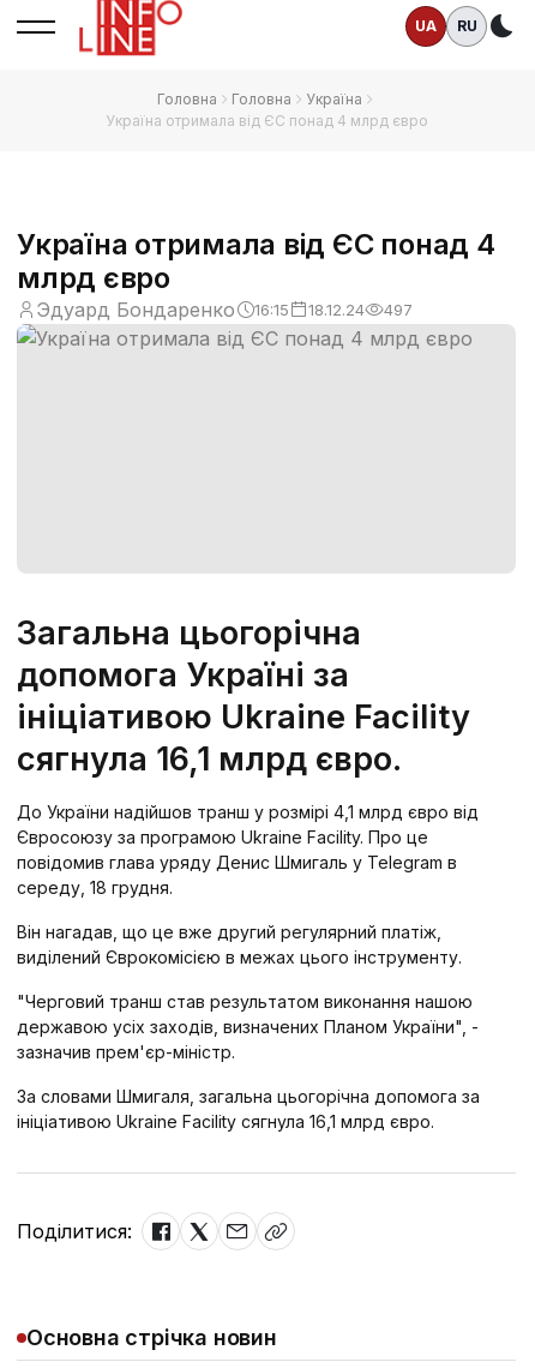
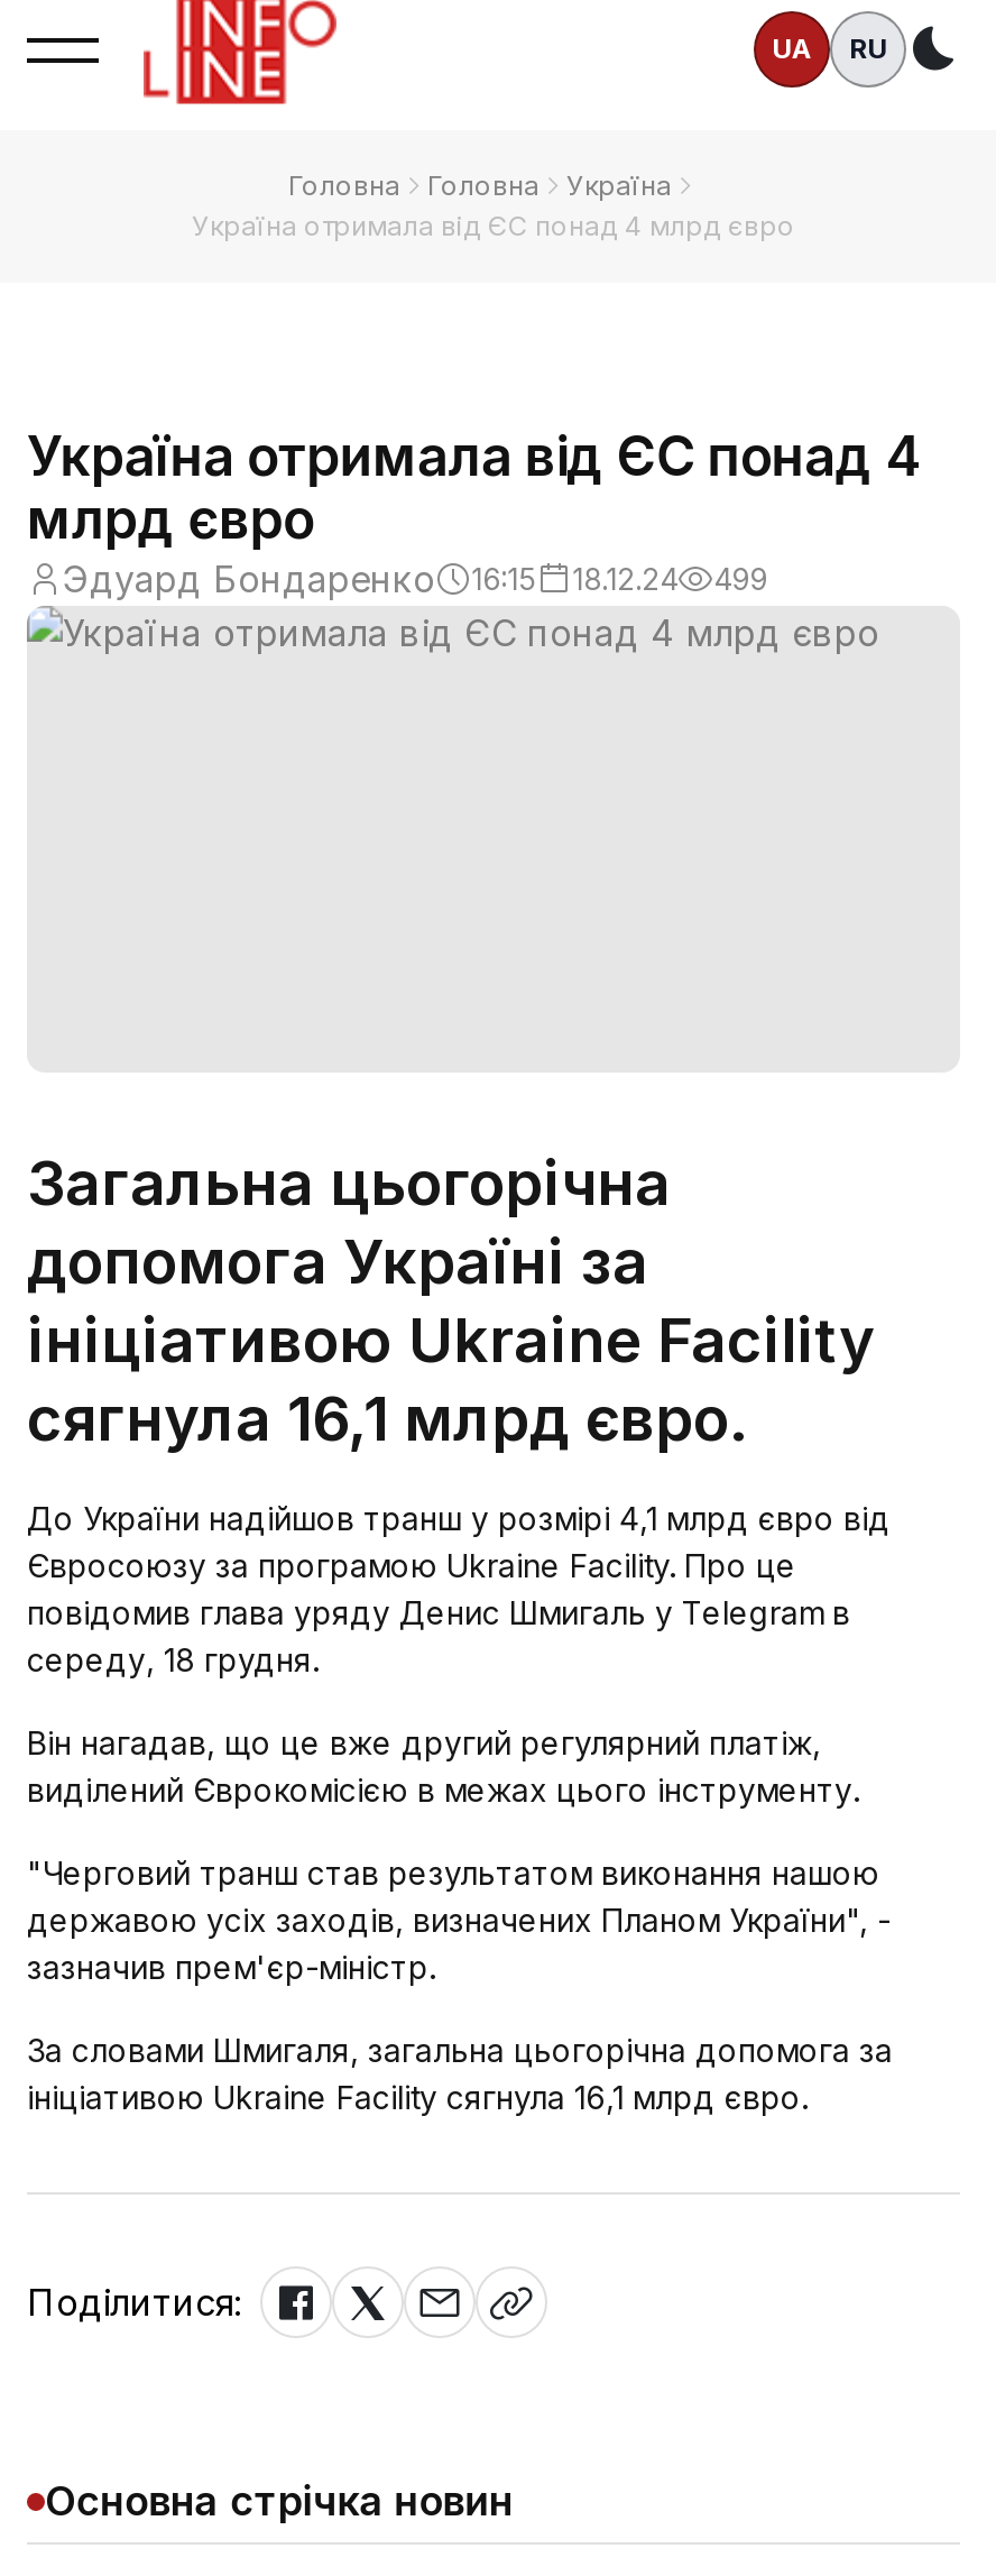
- Эдуард Бондаренко 16:15 18.12.24 497
+ Эдуард Бондаренко 16:15 18.12.24 499
